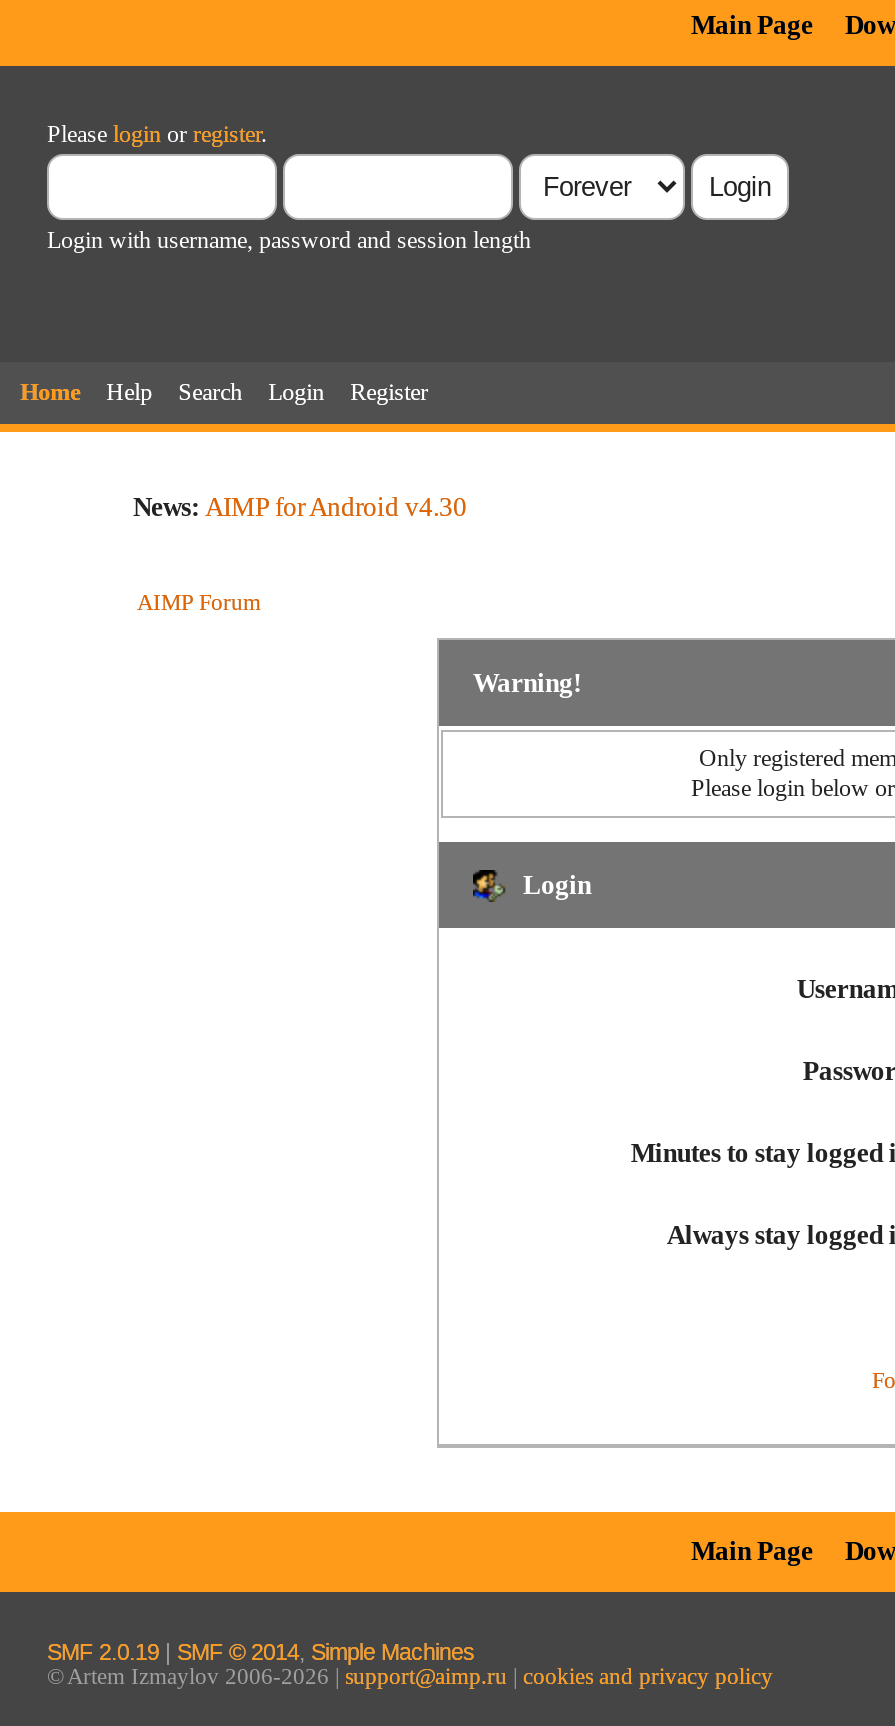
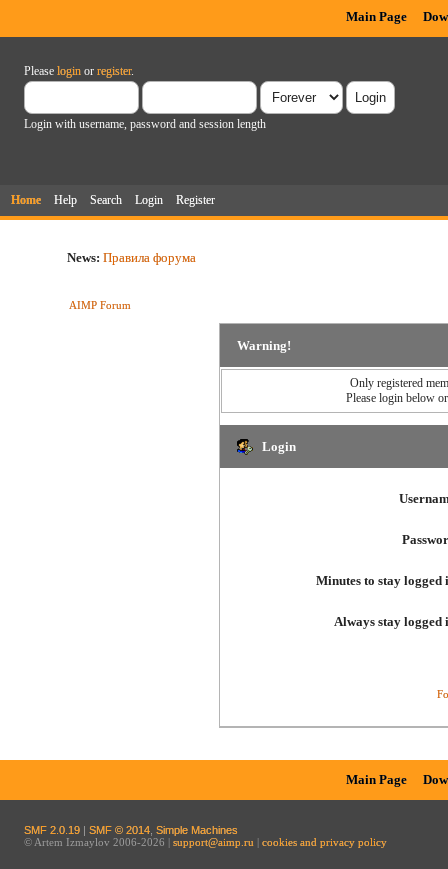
- News: AIMP for Android v4.30
+ News: Правила форума
